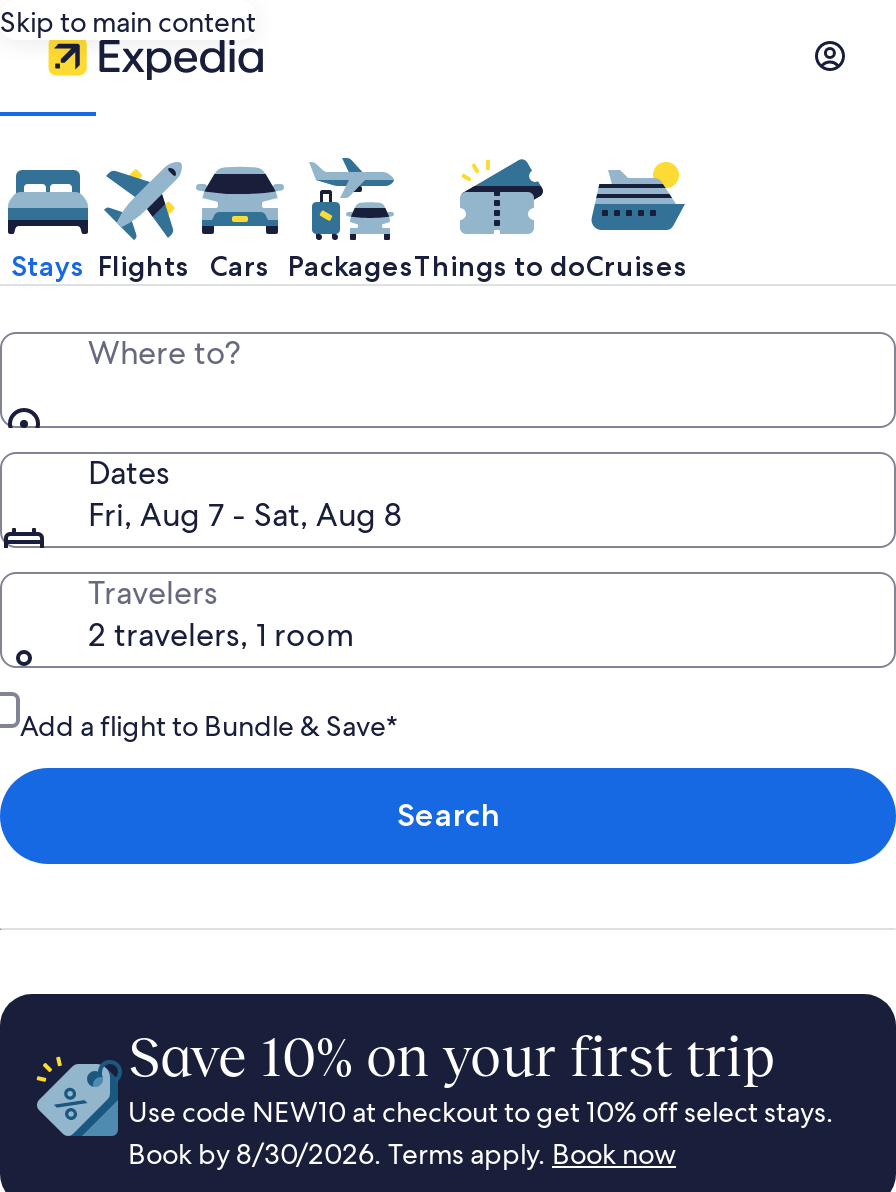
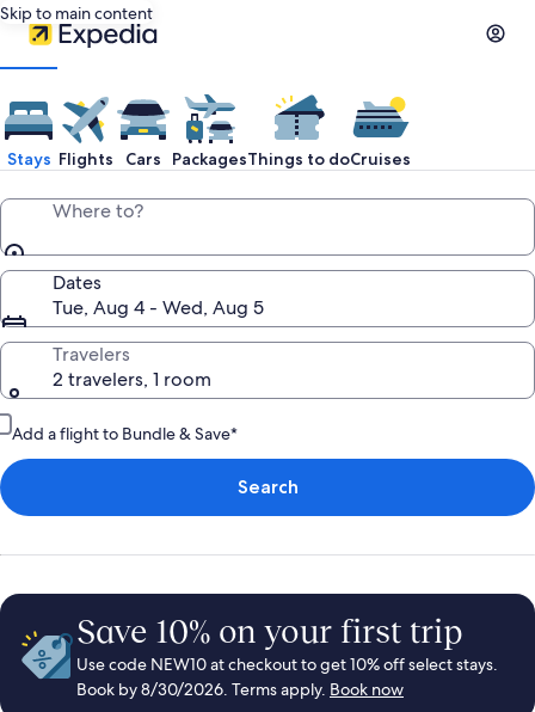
- Fri, Aug 7 - Sat, Aug 8
+ Tue, Aug 4 - Wed, Aug 5
